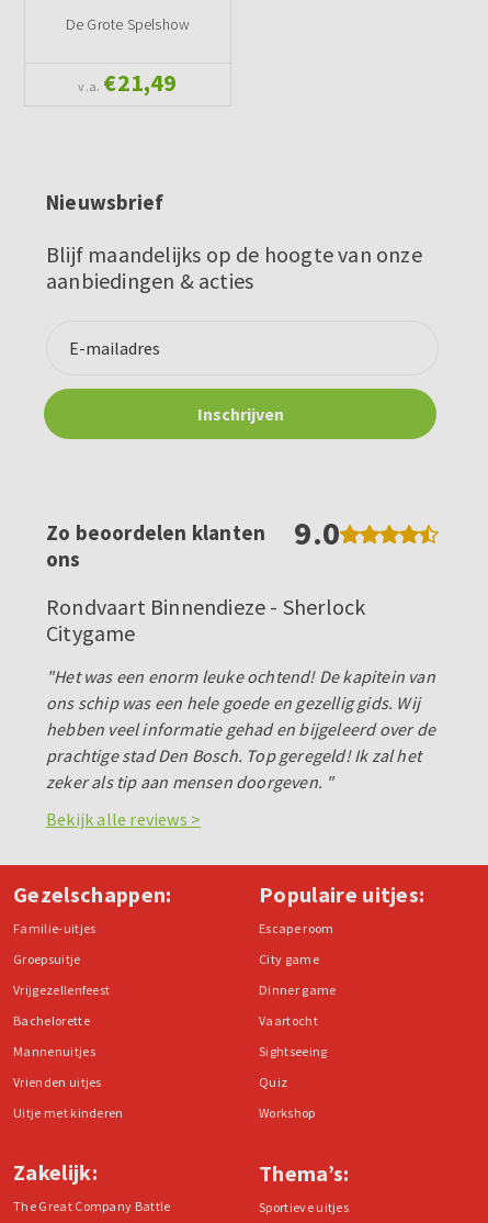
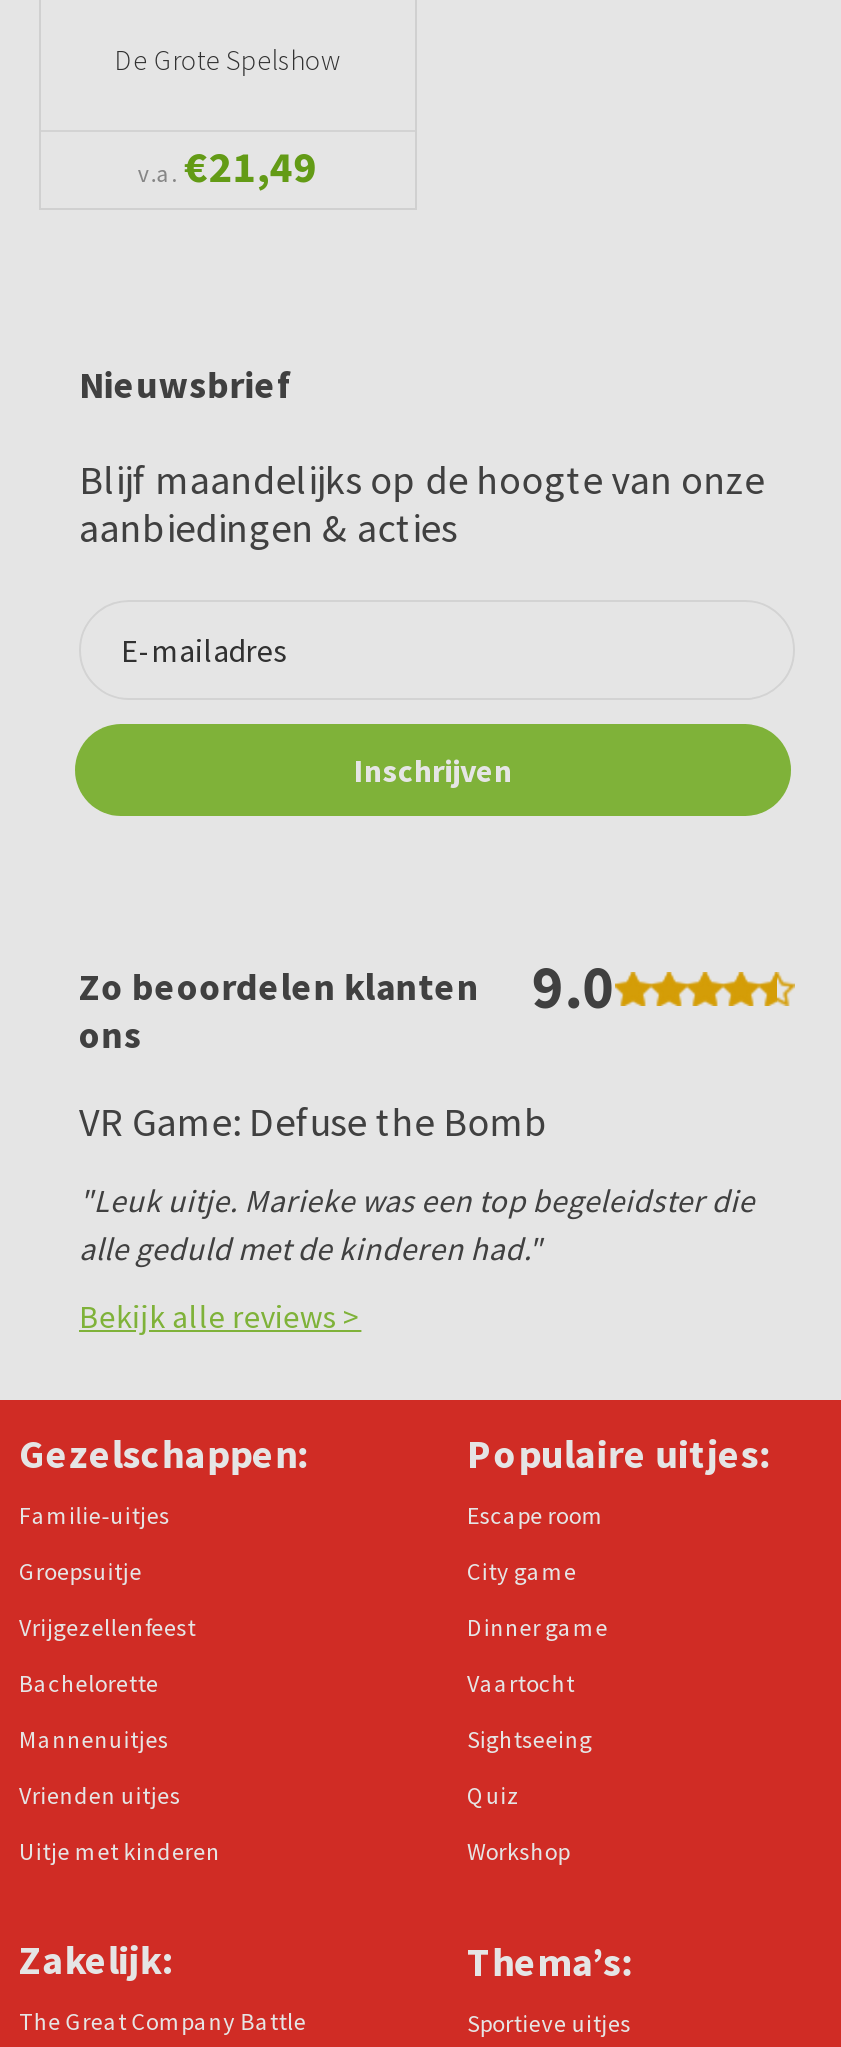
- Rondvaart Binnendieze - Sherlock
- Citygame
+ VR Game: Defuse the Bomb

- "Het was een enorm leuke ochtend! De kapitein van
- ons schip was een hele goede en gezellig gids. Wij
- hebben veel informatie gehad en bijgeleerd over de
- prachtige stad Den Bosch. Top geregeld! Ik zal het
- zeker als tip aan mensen doorgeven. "
+ "Leuk uitje. Marieke was een top begeleidster die
+ alle geduld met de kinderen had."
